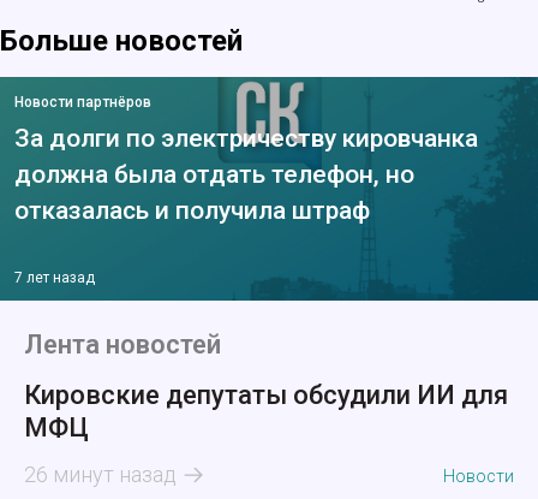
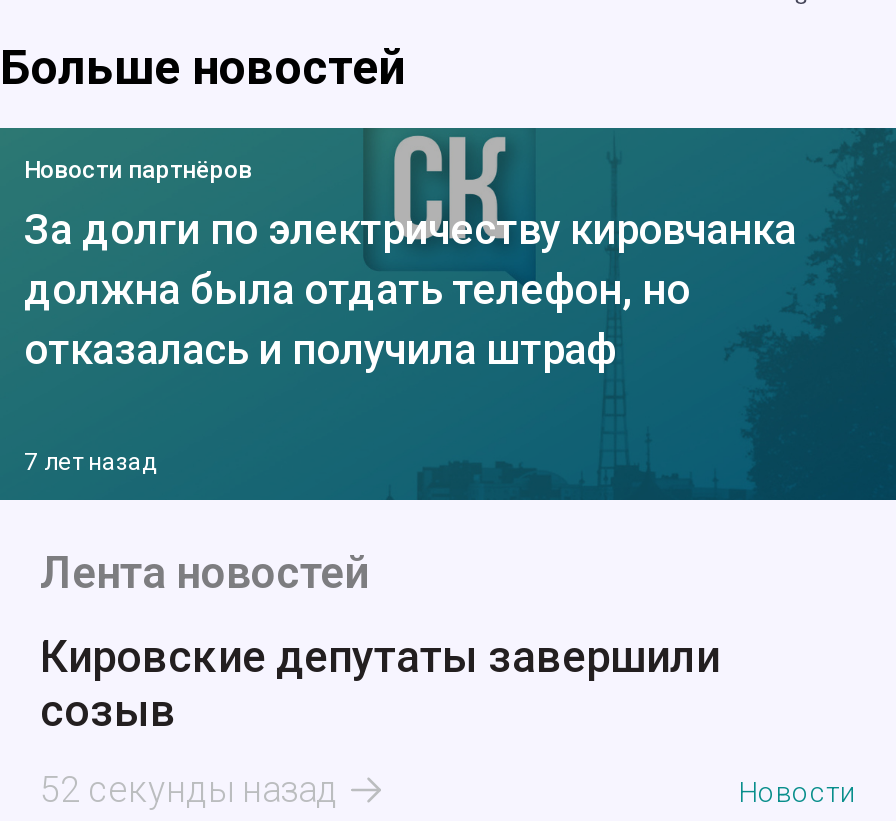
- Кировские депутаты обсудили ИИ для
- МФЦ
+ Кировские депутаты завершили
+ созыв

- 26 минут назад
+ 52 секунды назад
